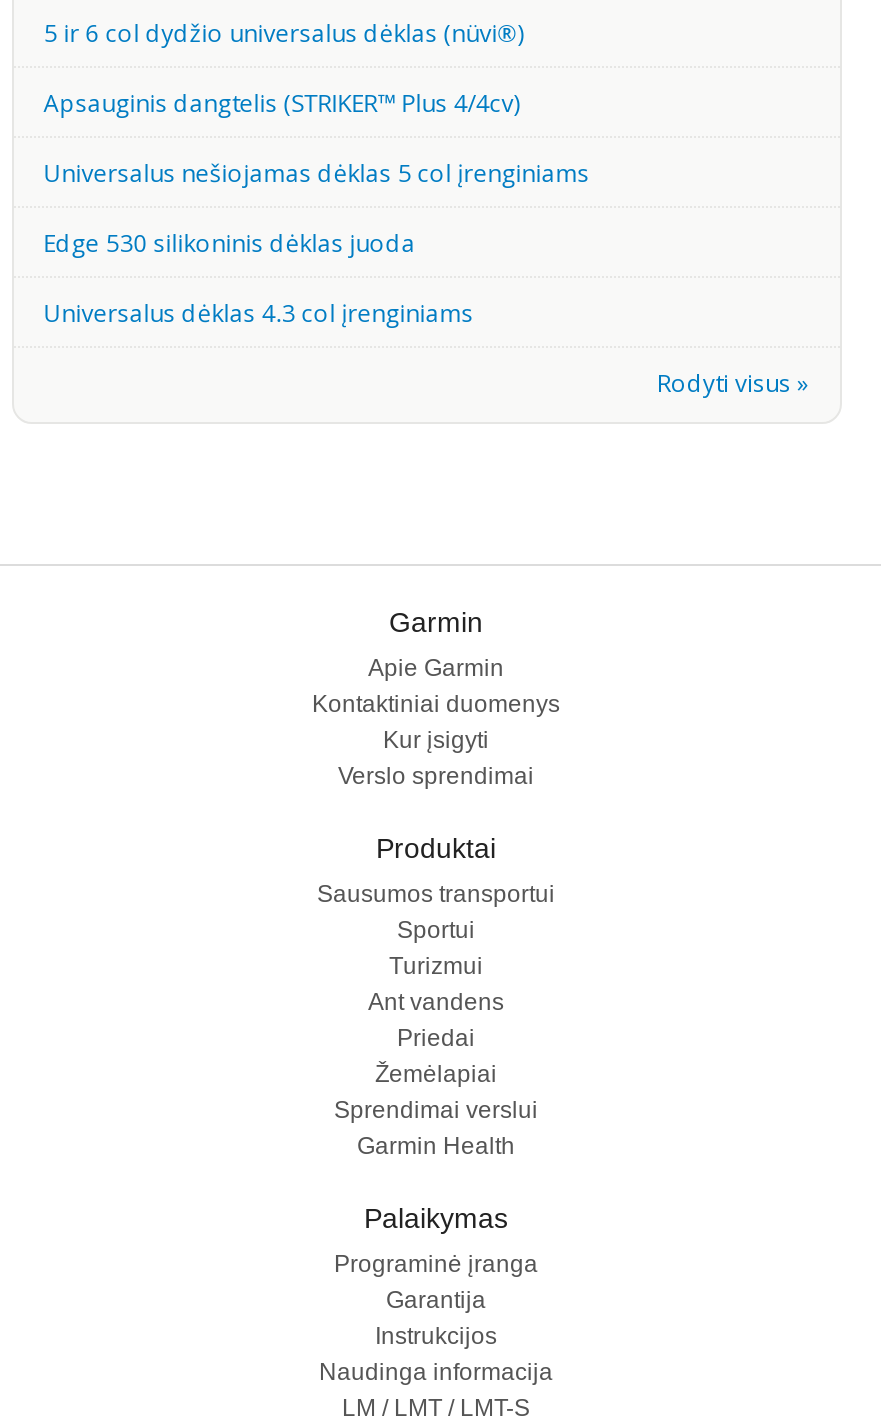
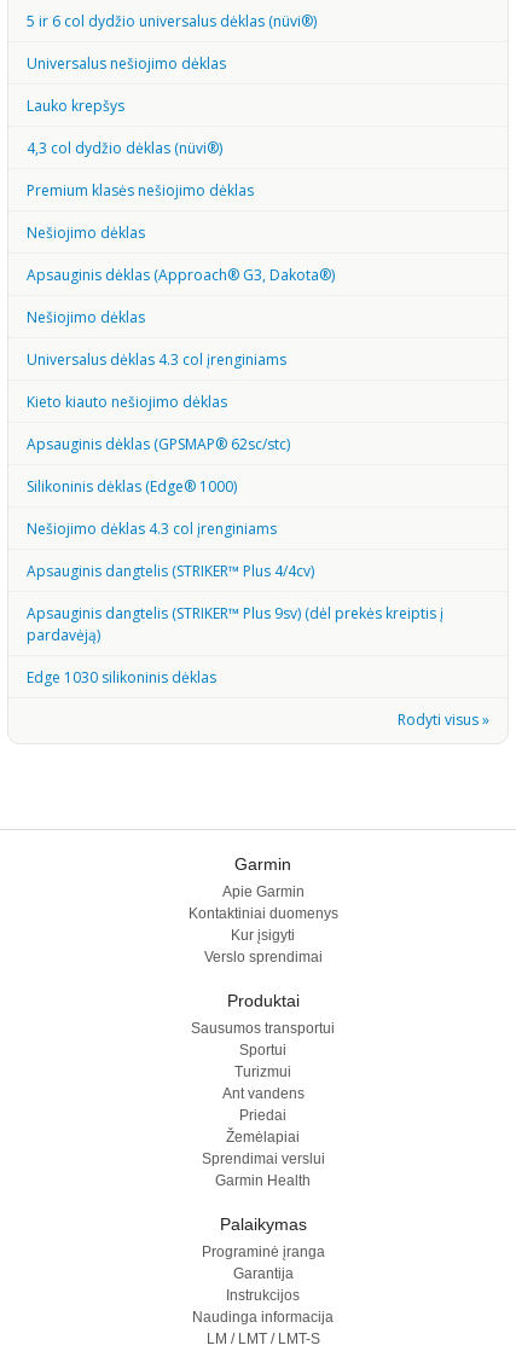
moved down: Apsauginis dangtelis (STRIKER™ Plus 4/4cv)

- Universalus nešiojamas dėklas 5 col įrenginiams
- Edge 530 silikoninis dėklas juoda
+ Universalus nešiojimo dėklas
+ Lauko krepšys
+ 4,3 col dydžio dėklas (nüvi®)
+ Premium klasės nešiojimo dėklas
+ Nešiojimo dėklas
+ Apsauginis dėklas (Approach® G3, Dakota®)
+ Nešiojimo dėklas

+ Kieto kiauto nešiojimo dėklas
+ Apsauginis dėklas (GPSMAP® 62sc/stc)
+ Silikoninis dėklas (Edge® 1000)
+ Nešiojimo dėklas 4.3 col įrenginiams
+ Apsauginis dangtelis (STRIKER™ Plus 9sv) (dėl prekės kreiptis į
+ pardavėją)
+ Edge 1030 silikoninis dėklas
